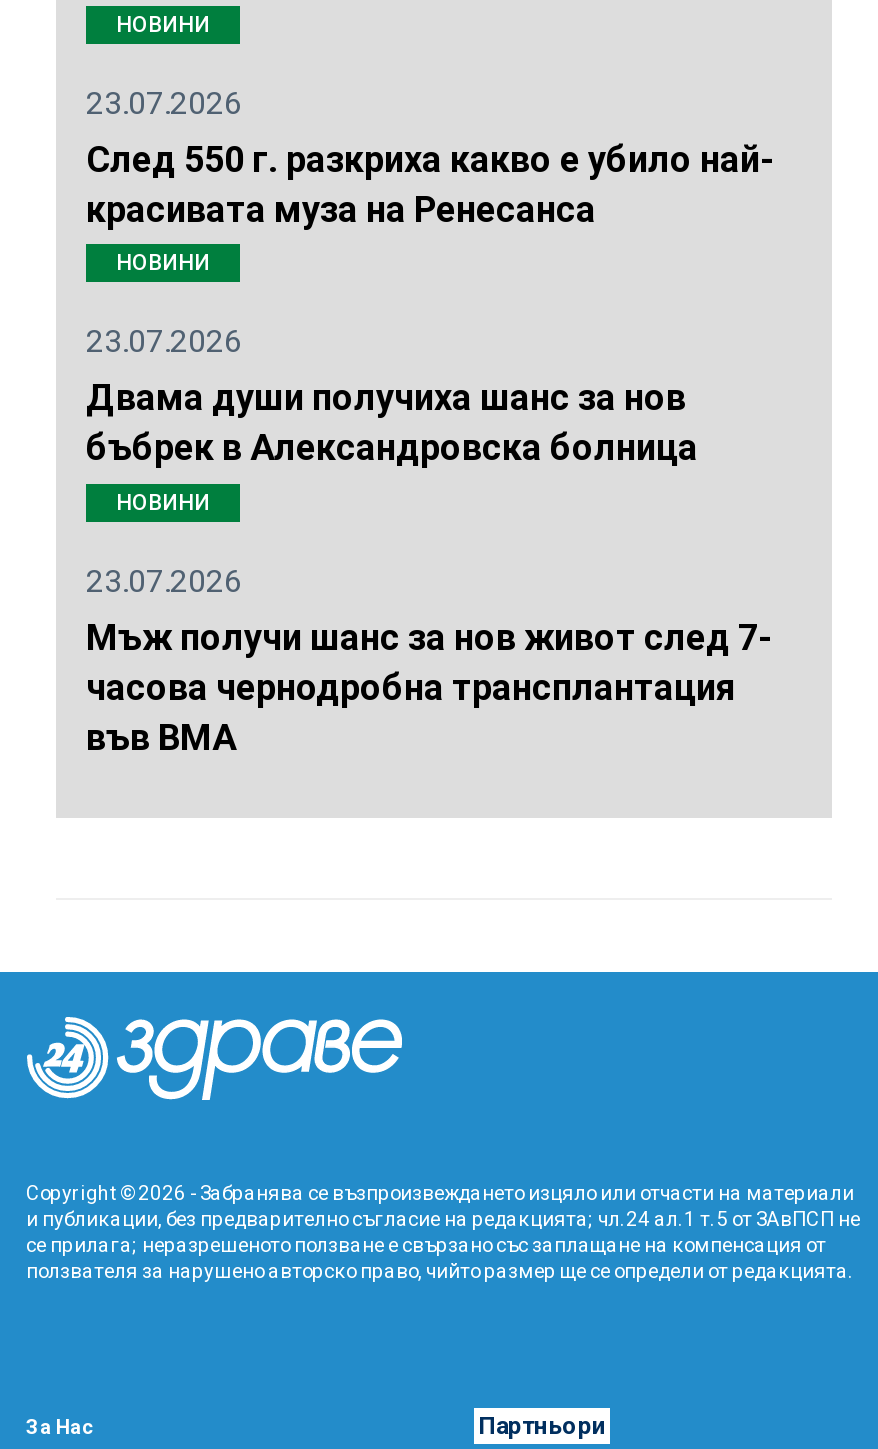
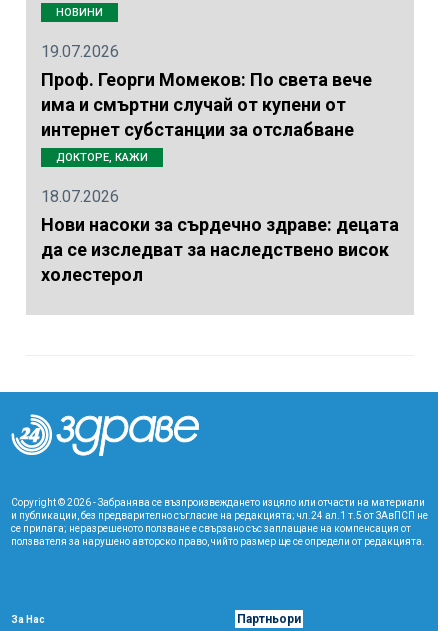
- 23.07.2026
- След 550 г. разкриха какво е убило най-
- красивата муза на Ренесанса
- НОВИНИ
- 23.07.2026
- Двама души получиха шанс за нов
- бъбрек в Александровска болница
- НОВИНИ
- 23.07.2026
- Мъж получи шанс за нов живот след 7-
- часова чернодробна трансплантация
- във ВМА
+ 19.07.2026
+ Проф. Георги Момеков: По света вече
+ има и смъртни случай от купени от
+ интернет субстанции за отслабване
+ ДОКТОРЕ, КАЖИ
+ 18.07.2026
+ Нови насоки за сърдечно здраве: децата
+ да се изследват за наследствено висок
+ холестерол
